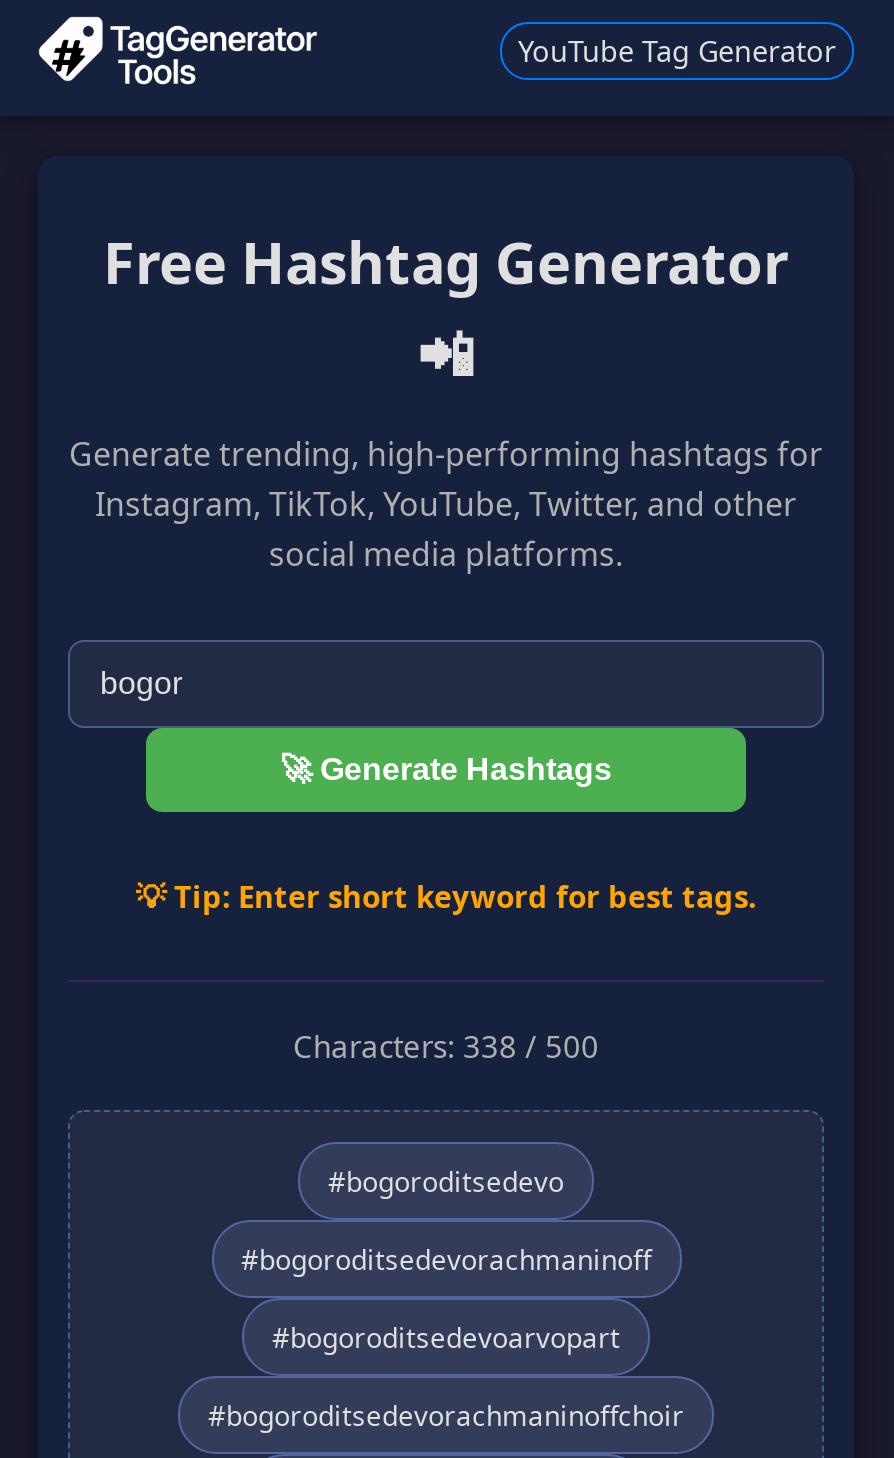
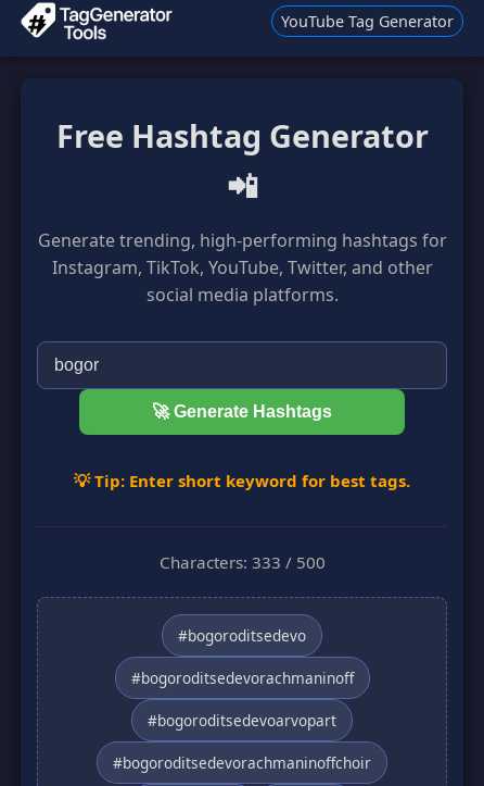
- Characters: 338 / 500
+ Characters: 333 / 500
